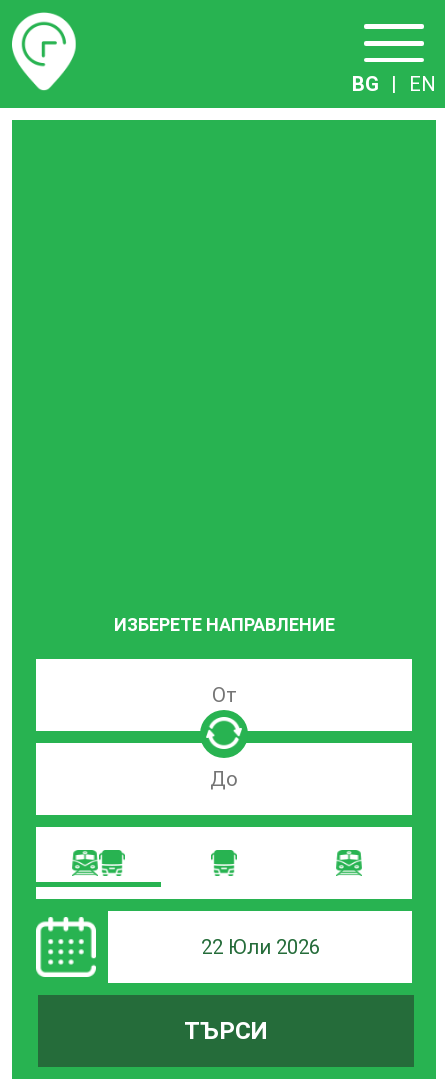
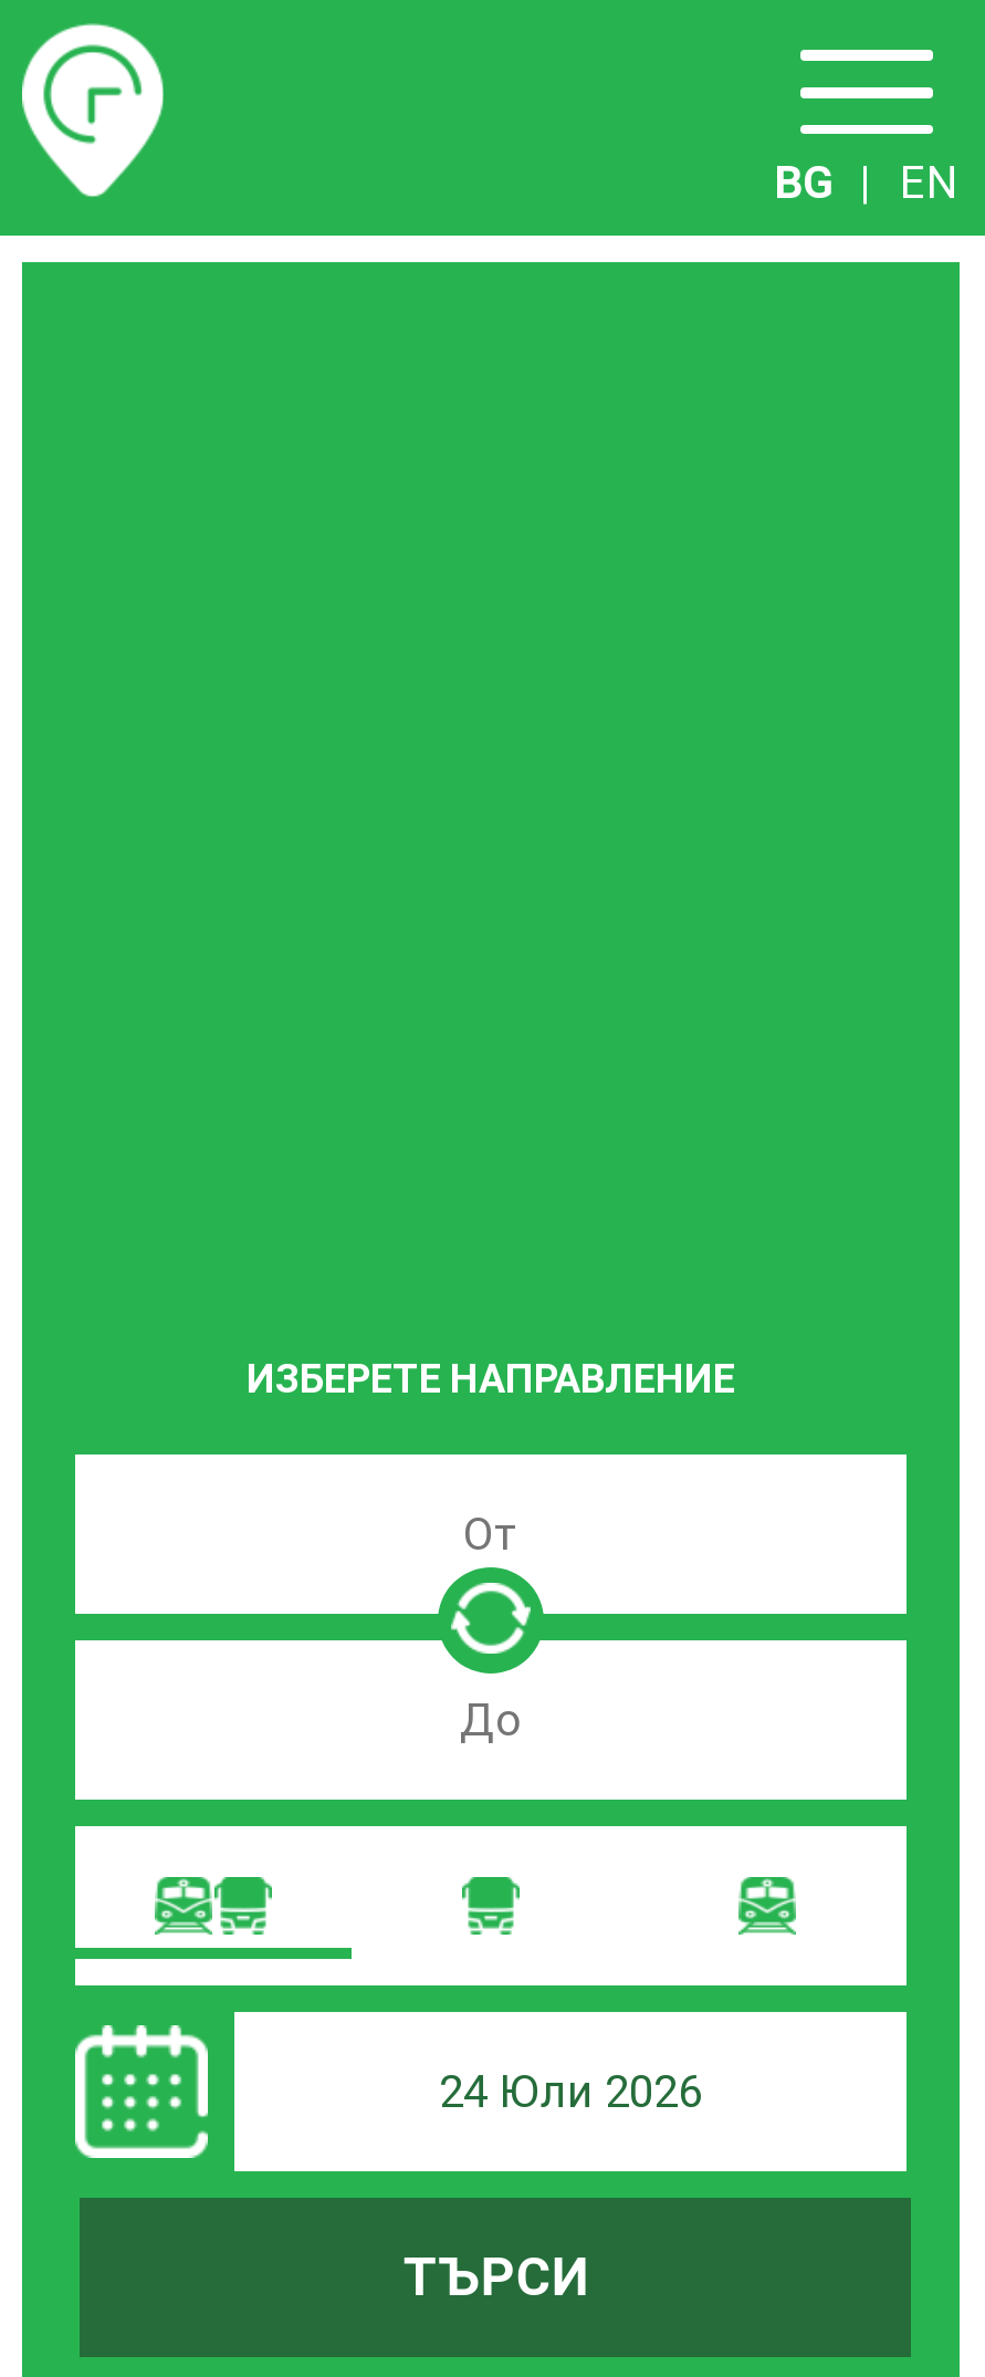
- 22 Юли 2026
+ 24 Юли 2026
